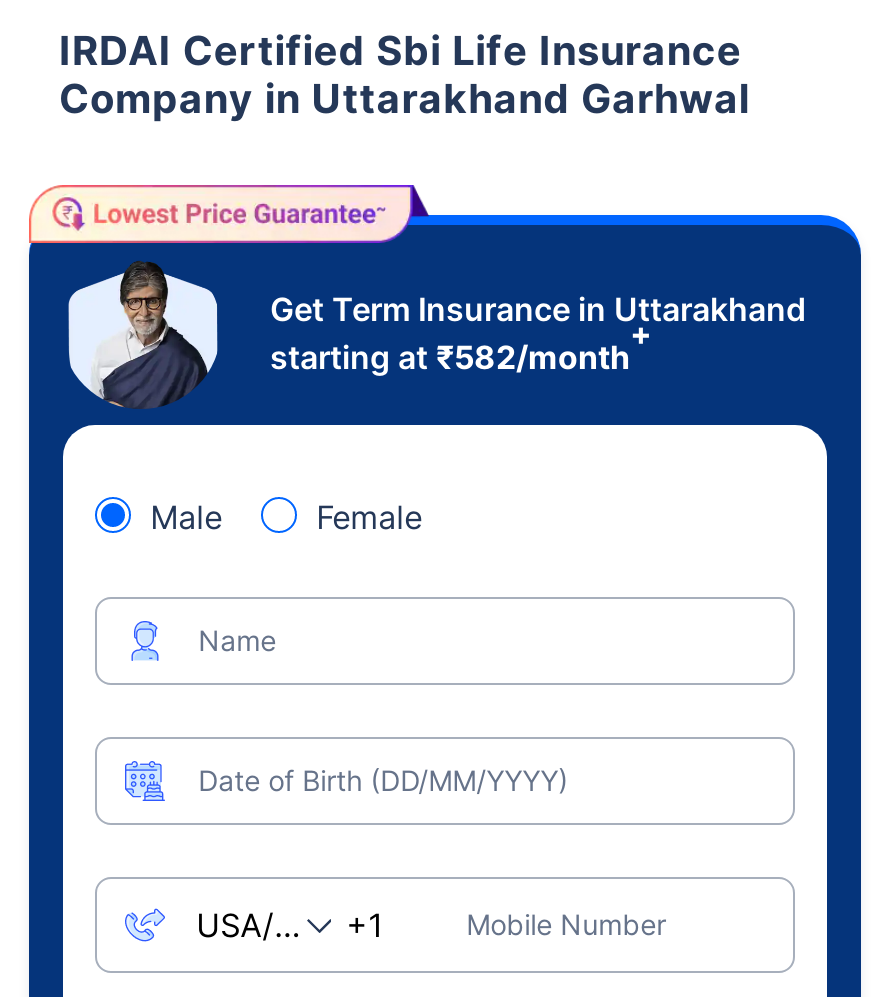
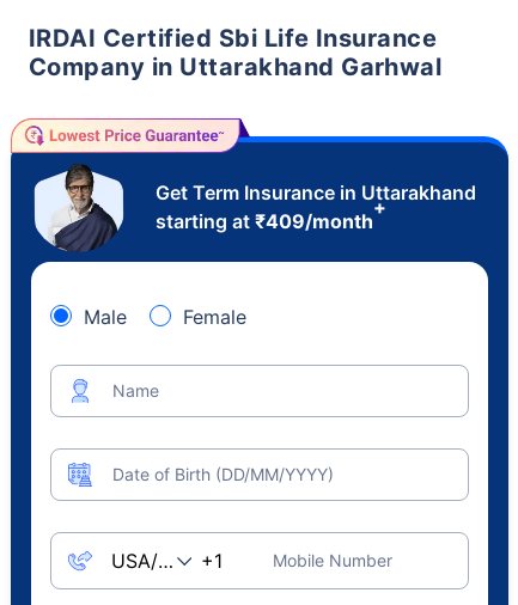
- starting at ₹582/month
+ starting at ₹409/month
